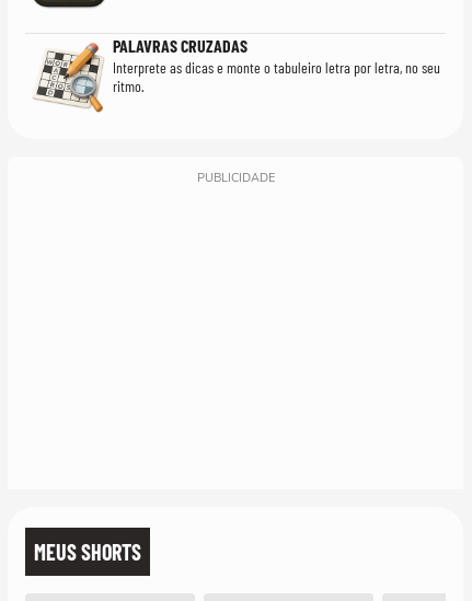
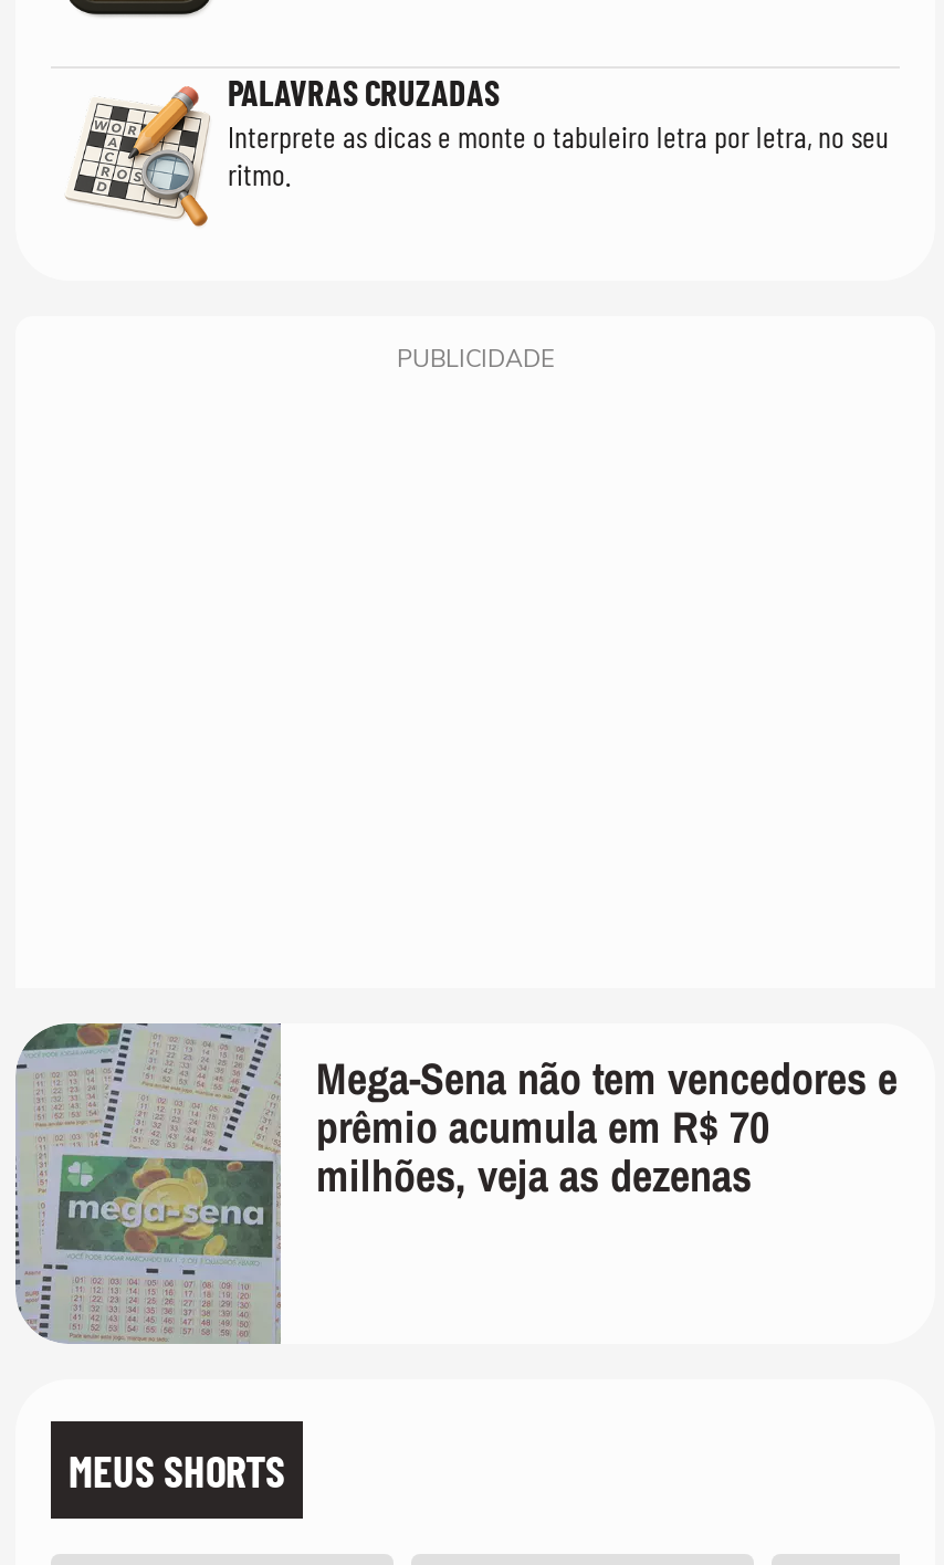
+ [image]
+ Mega-Sena não tem vencedores e
+ prêmio acumula em R$ 70
+ milhões, veja as dezenas
